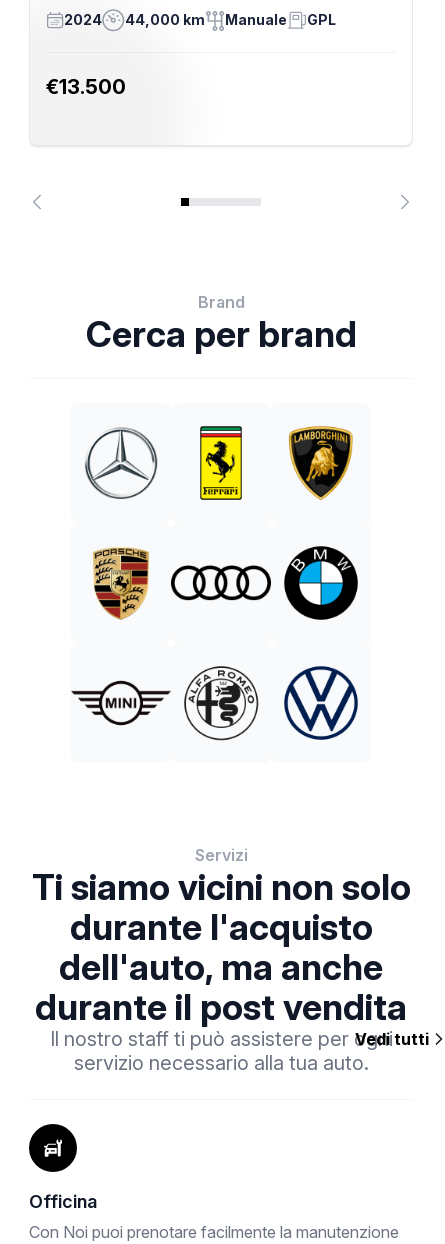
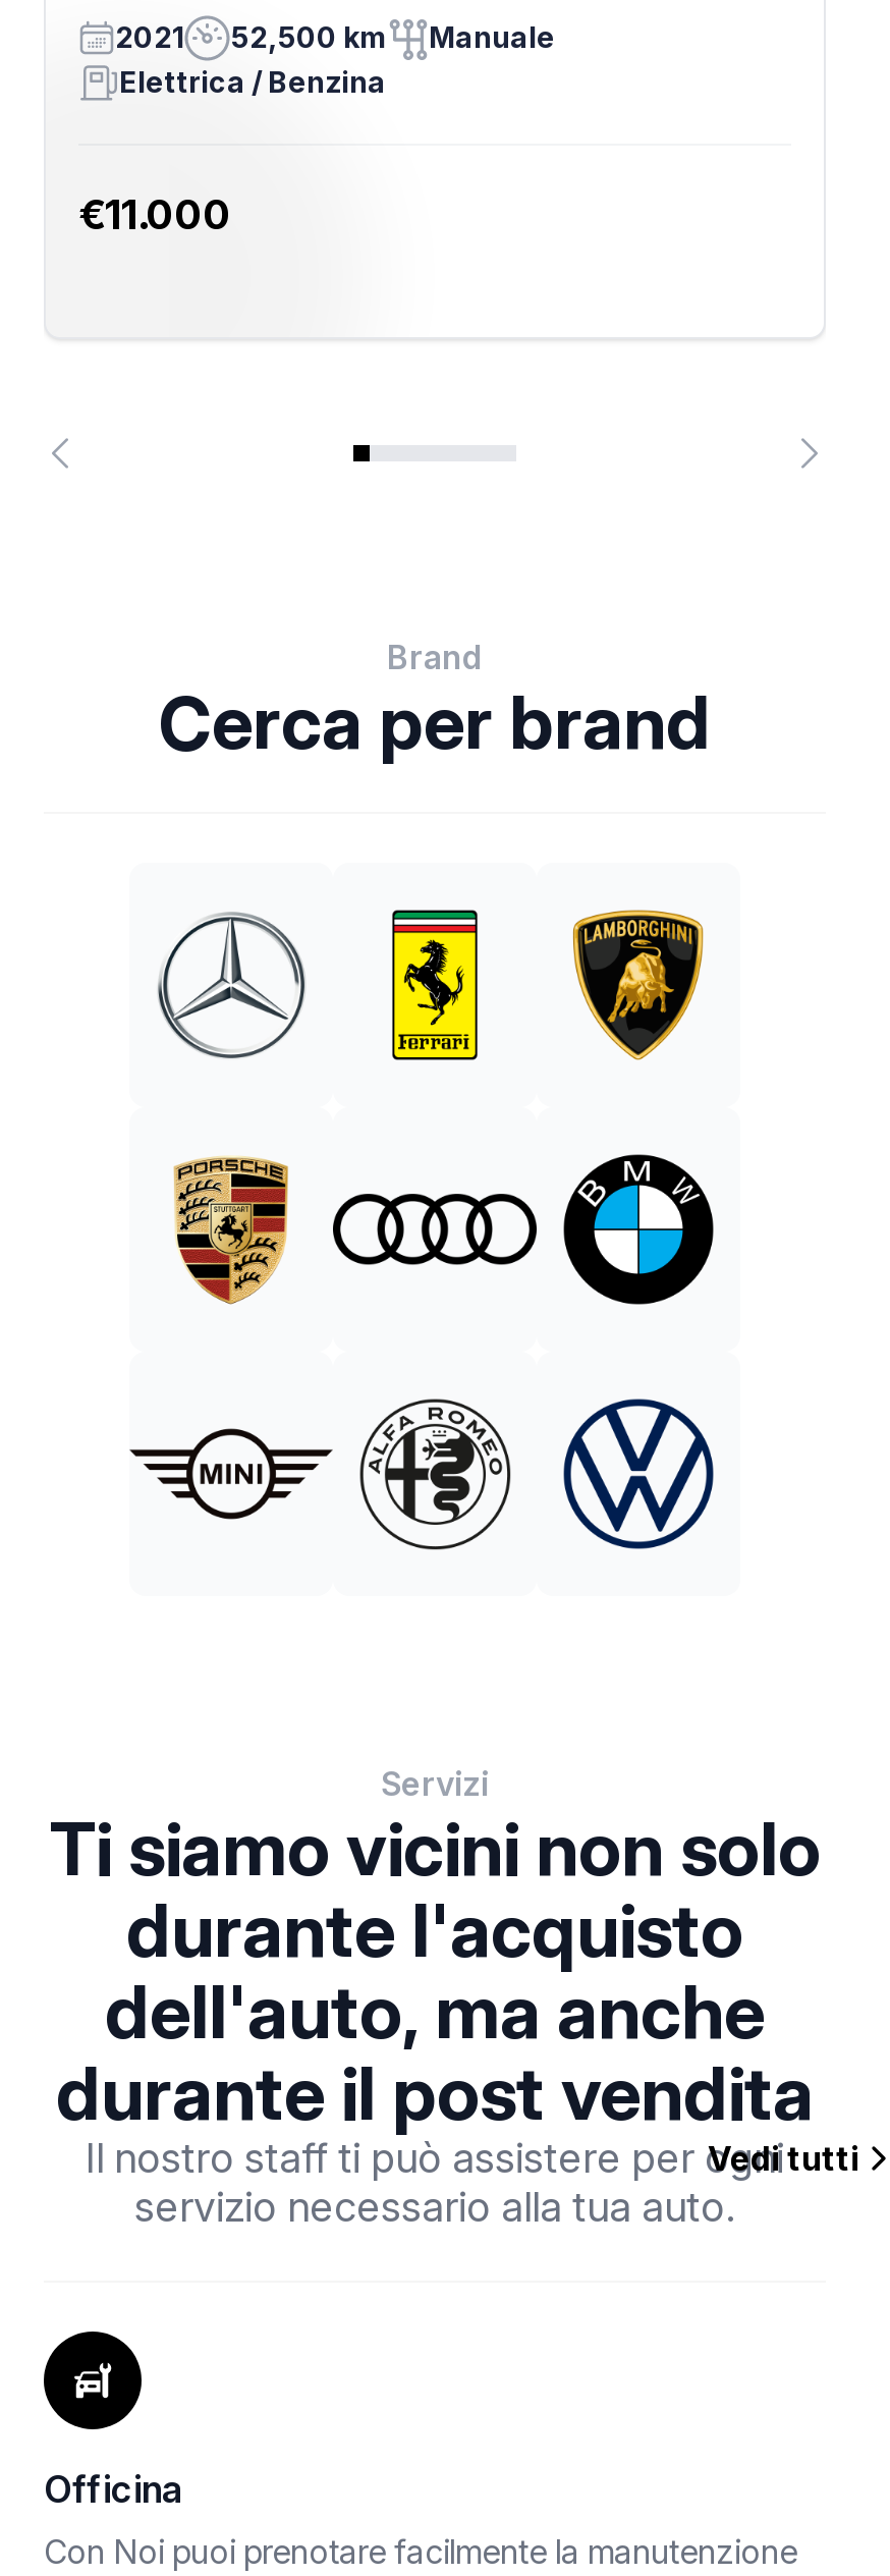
- 2024
- 44,000 km
+ 2021
+ 52,500 km

- GPL
+ Elettrica / Benzina

- €13.500
+ €11.000
